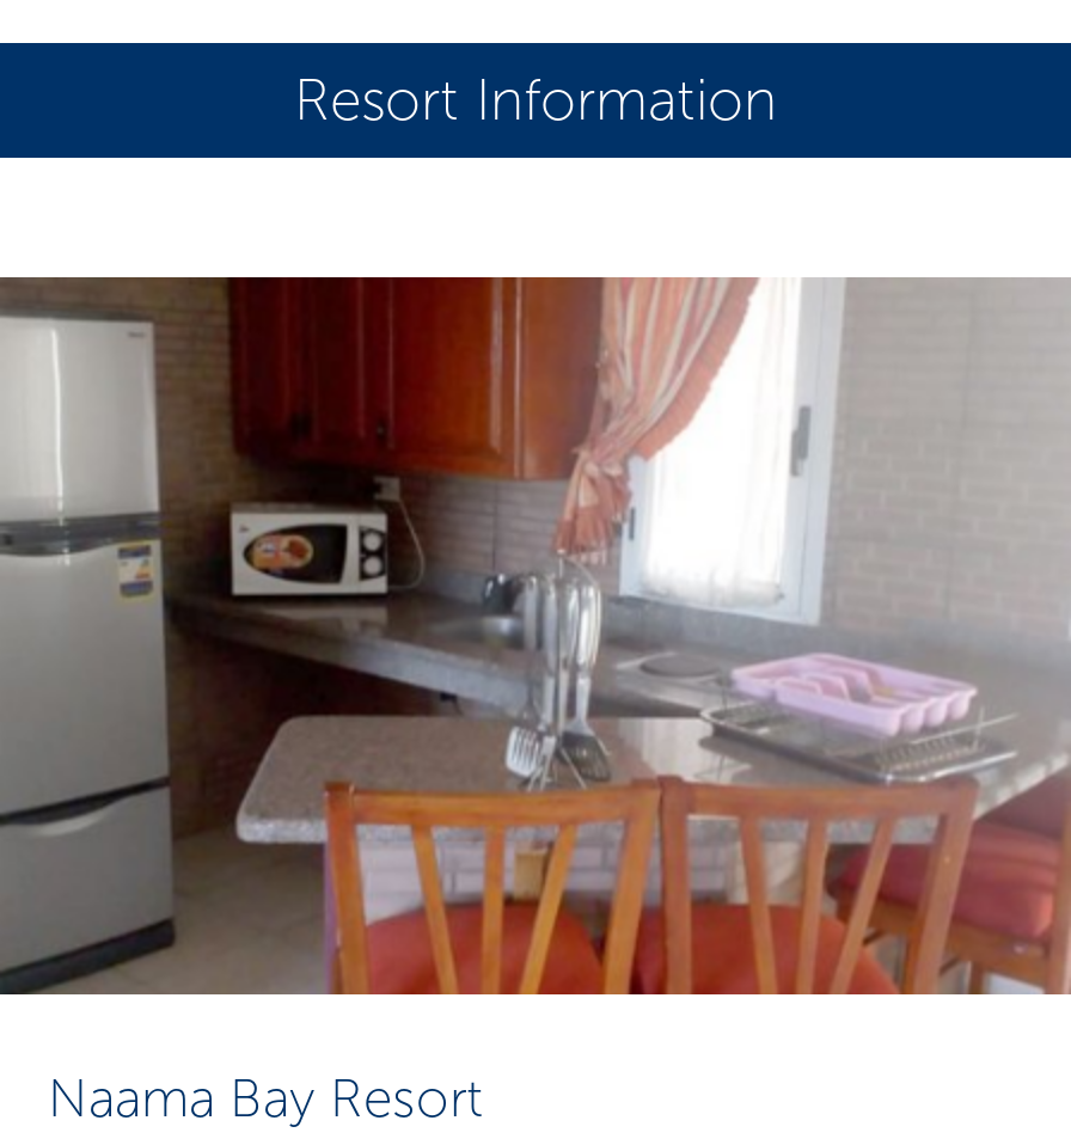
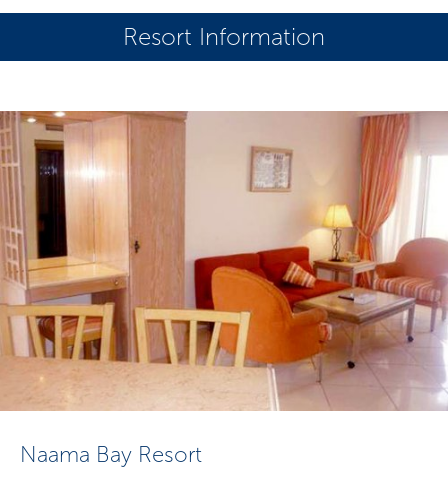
- [image]
+ [image]
